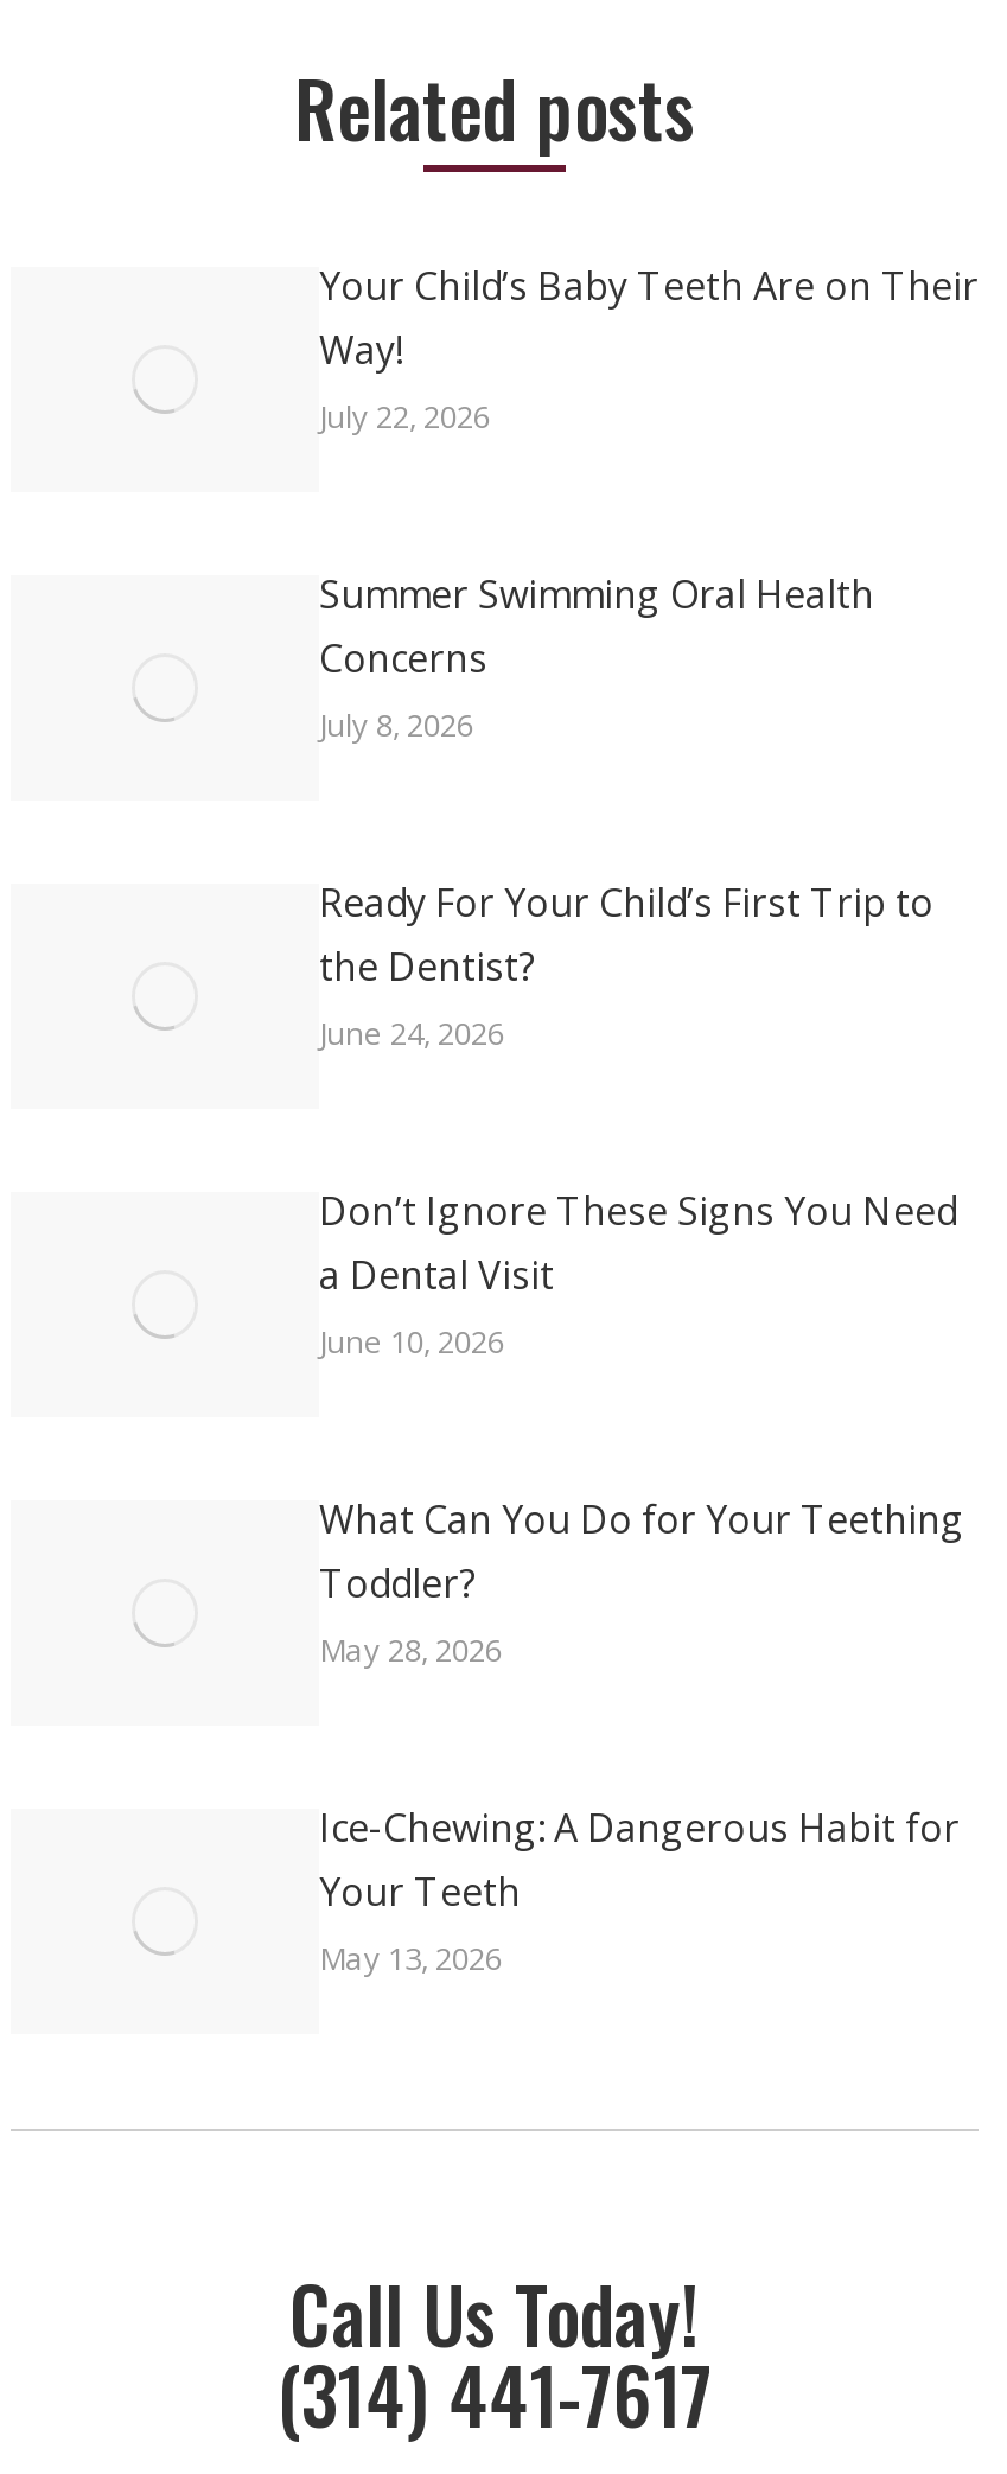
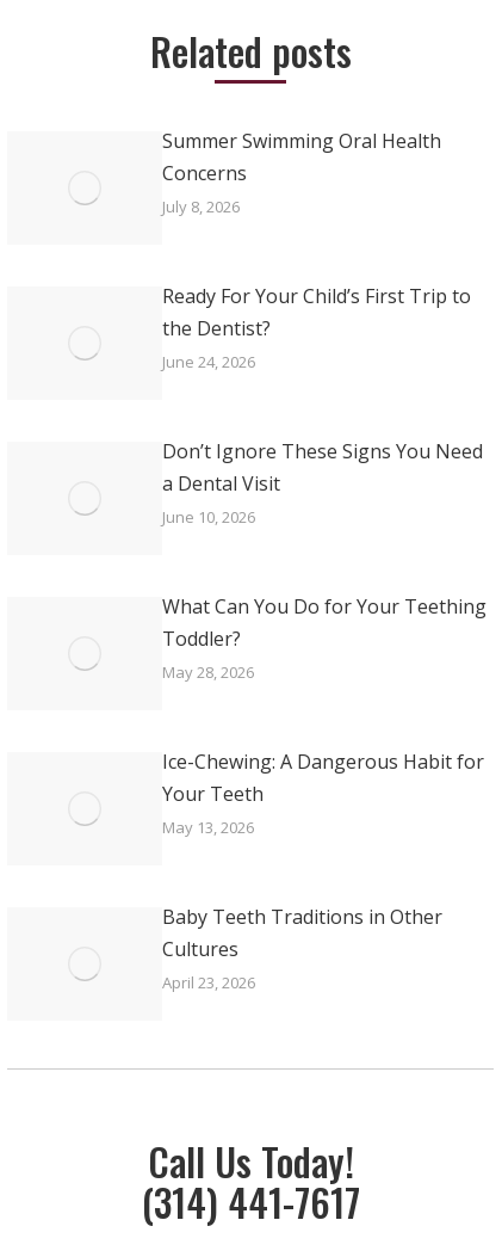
- Your Child’s Baby Teeth Are on Their
- Way!
- July 22, 2026

moved up: Summer Swimming Oral Health | Concerns | July 8, 2026 | ... | Your Teeth | May 13, 2026

+ Baby Teeth Traditions in Other
+ Cultures
+ April 23, 2026
